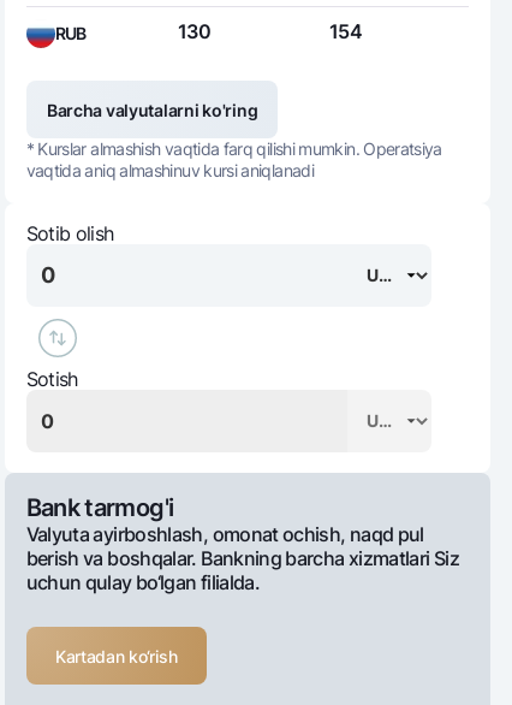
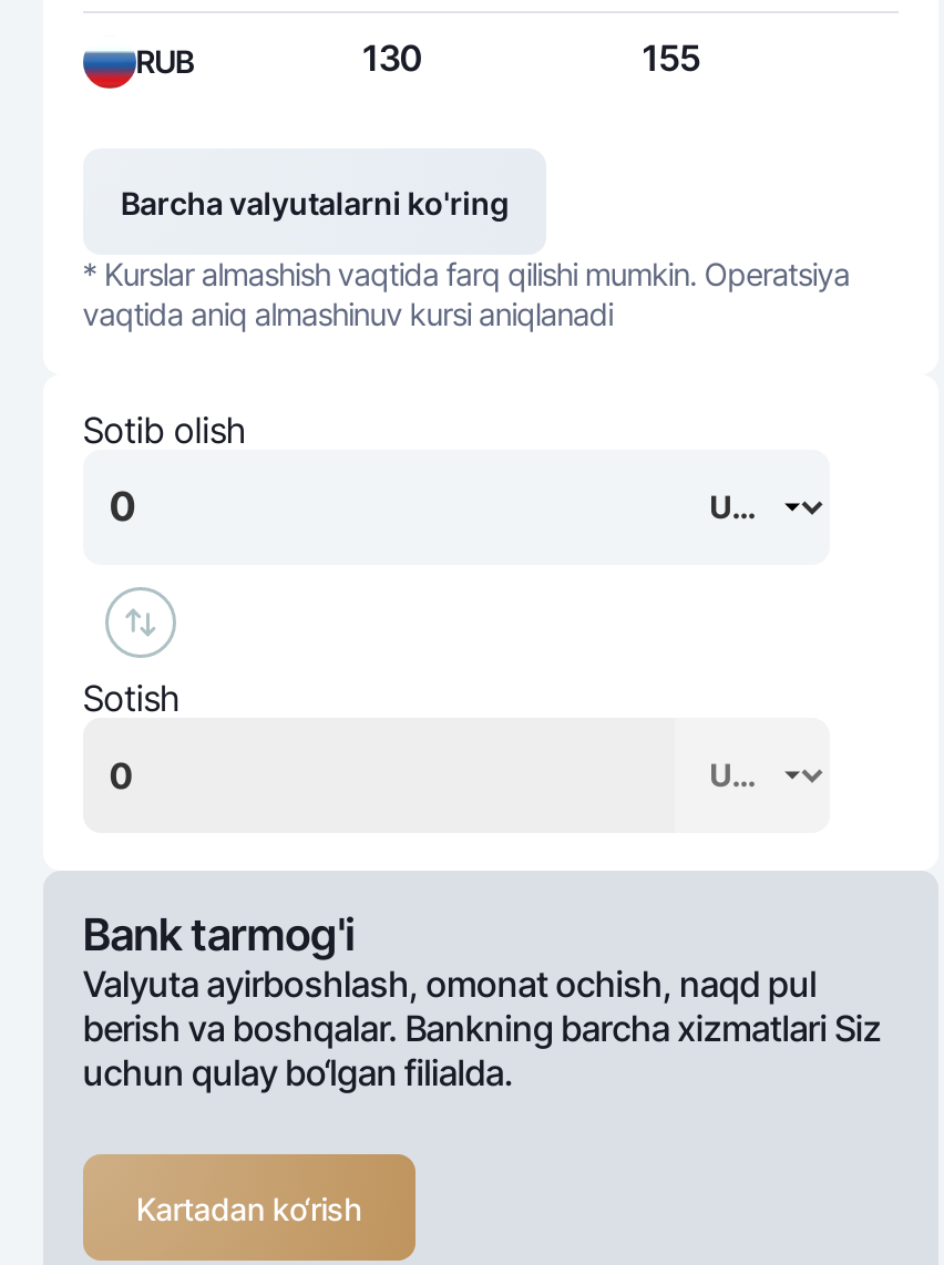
- 154
+ 155
